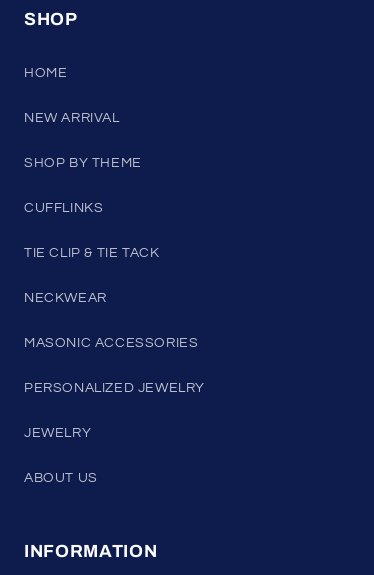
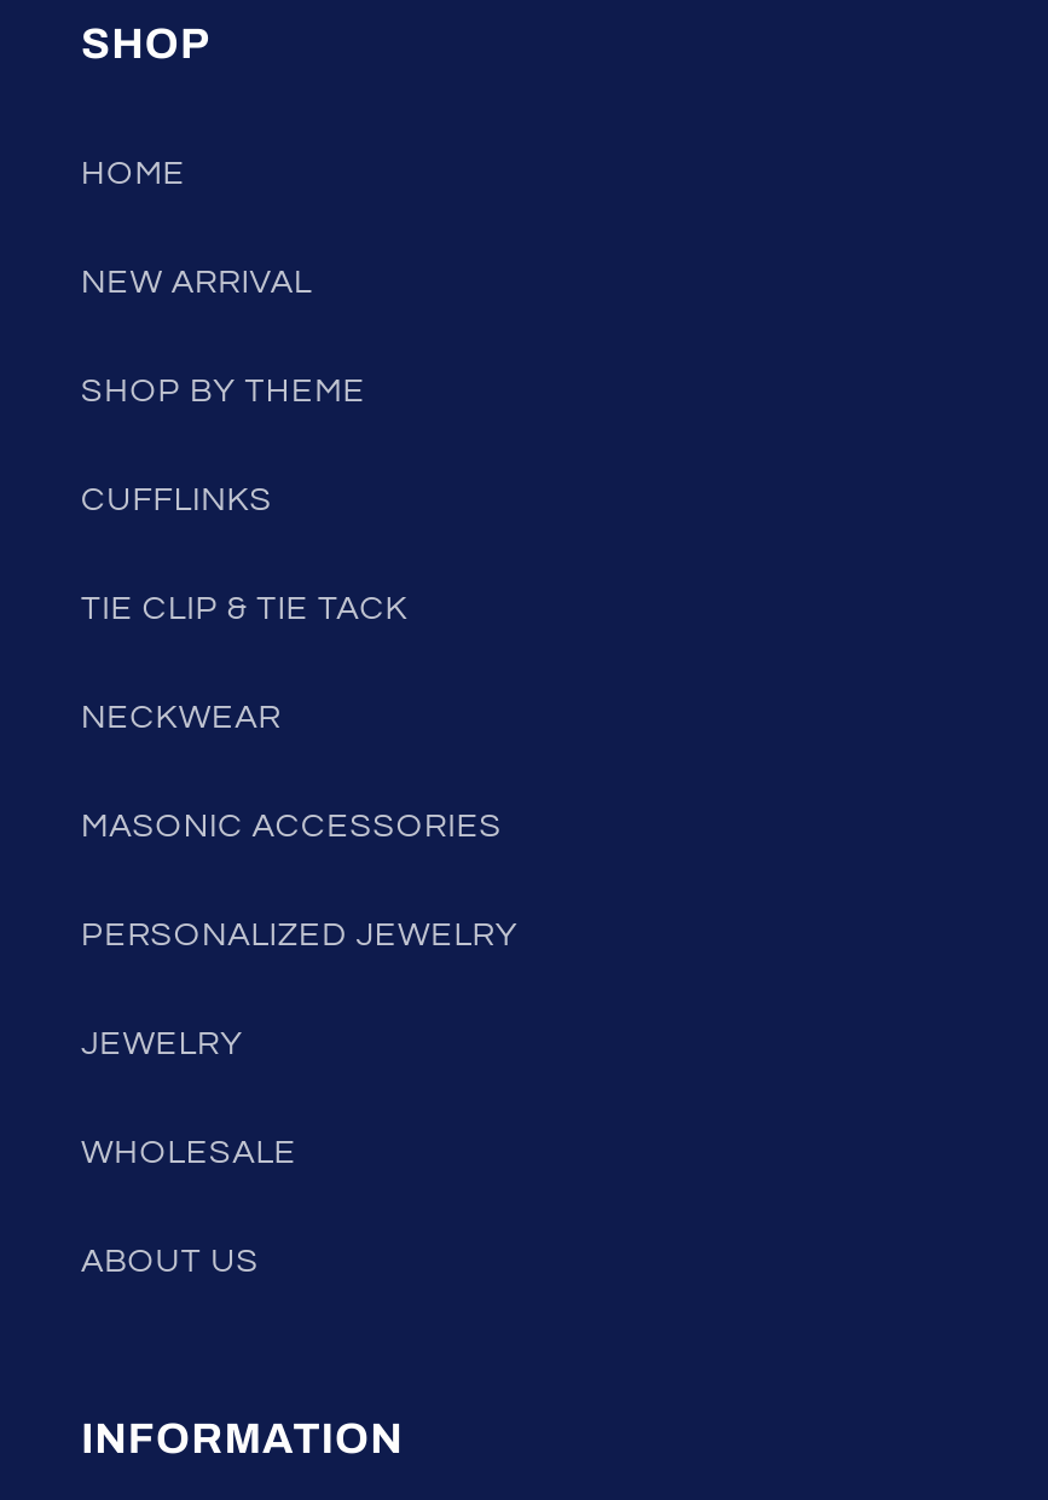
+ WHOLESALE
